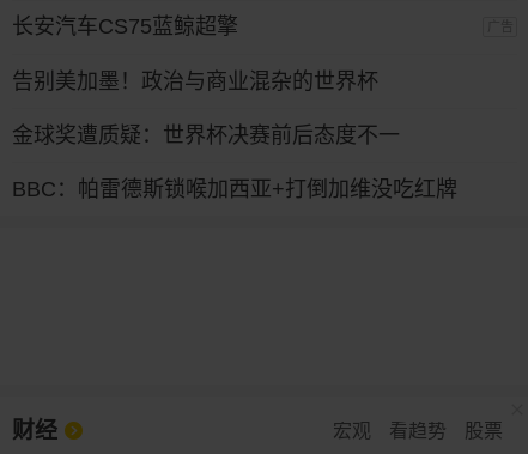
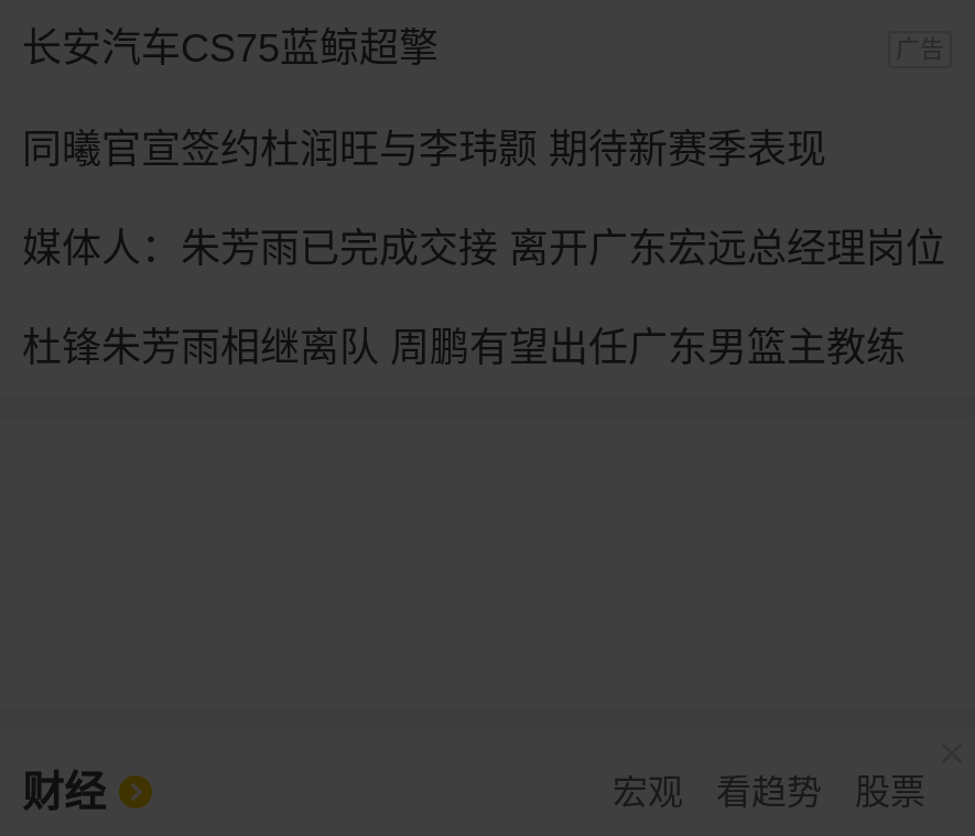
- 告别美加墨！政治与商业混杂的世界杯
+ 同曦官宣签约杜润旺与李玮颢 期待新赛季表现

- 金球奖遭质疑：世界杯决赛前后态度不一
+ 媒体人：朱芳雨已完成交接 离开广东宏远总经理岗位

- BBC：帕雷德斯锁喉加西亚+打倒加维没吃红牌
+ 杜锋朱芳雨相继离队 周鹏有望出任广东男篮主教练
